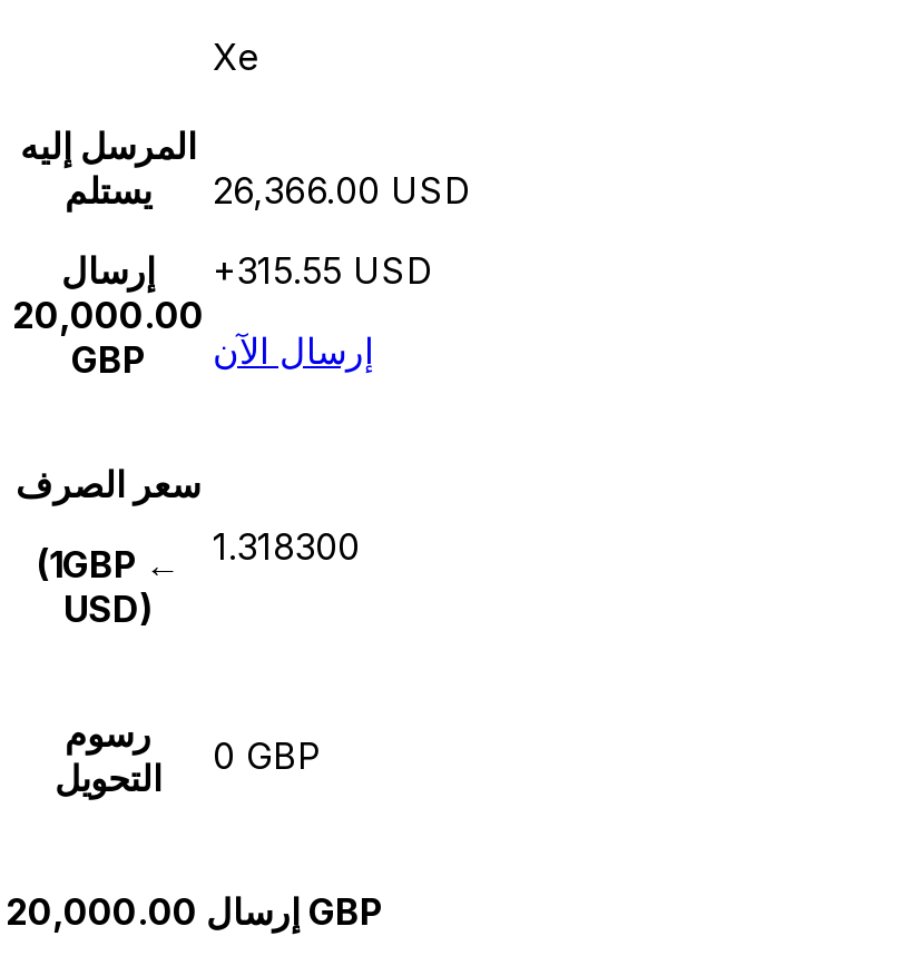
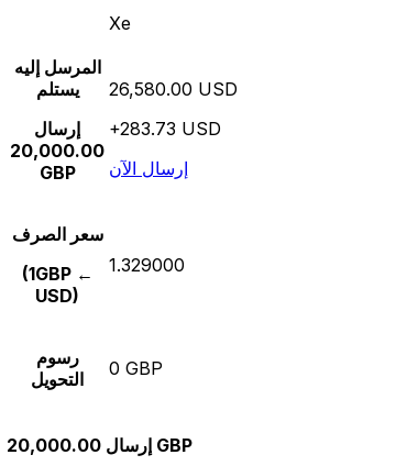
- 26,366.00 USD
+ 26,580.00 USD

- +315.55 USD إرسال
+ +283.73 USD إرسال

- 1.318300
+ 1.329000
